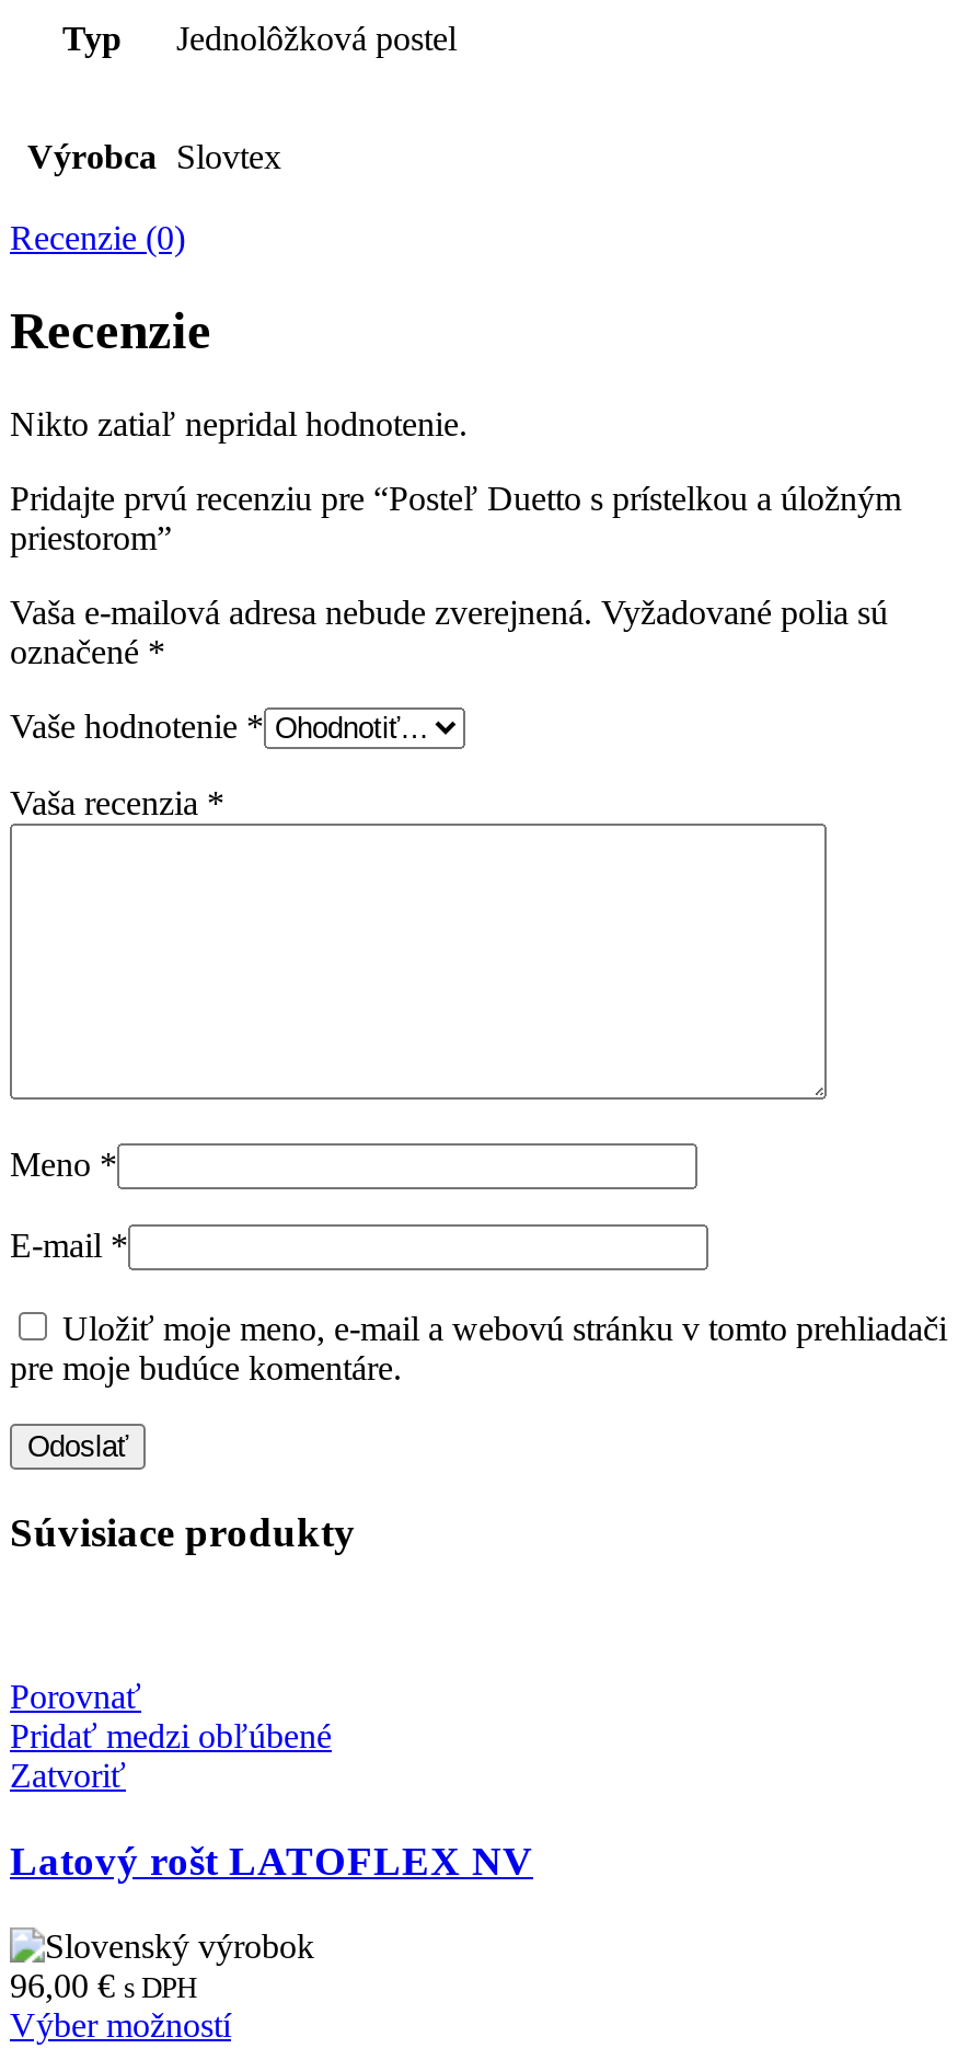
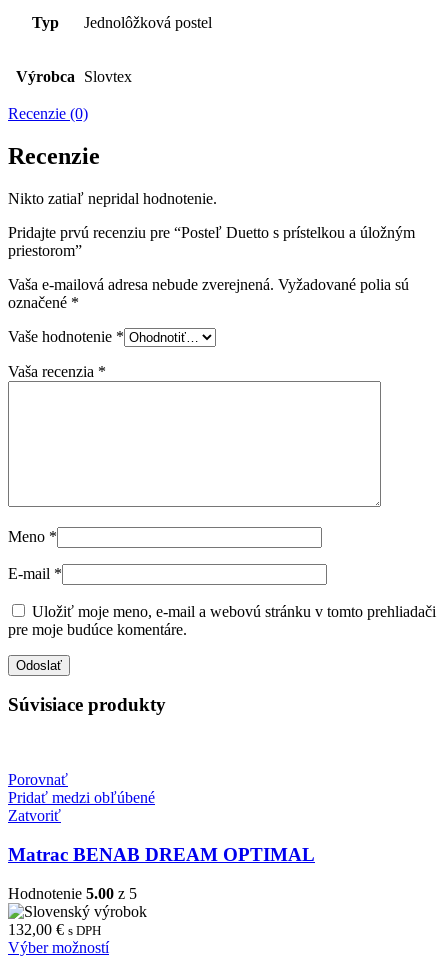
- Latový rošt LATOFLEX NV
- 96,00 € s DPH
+ Matrac BENAB DREAM OPTIMAL
+ Hodnotenie 5.00 z 5
+ 132,00 € s DPH
